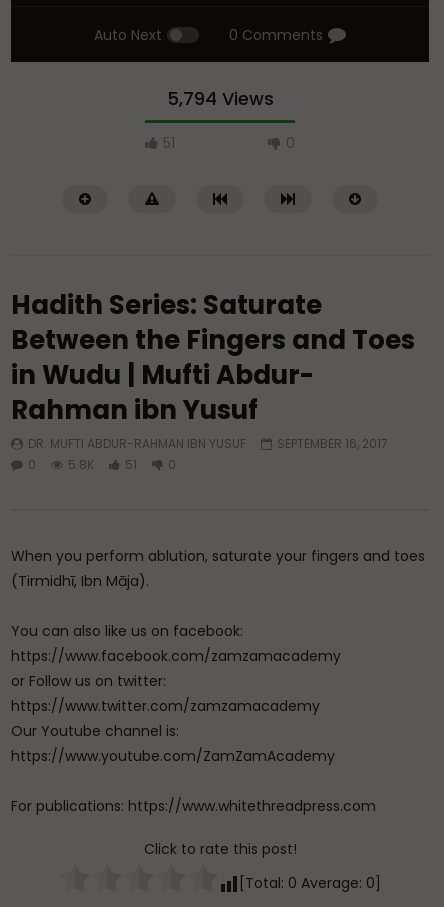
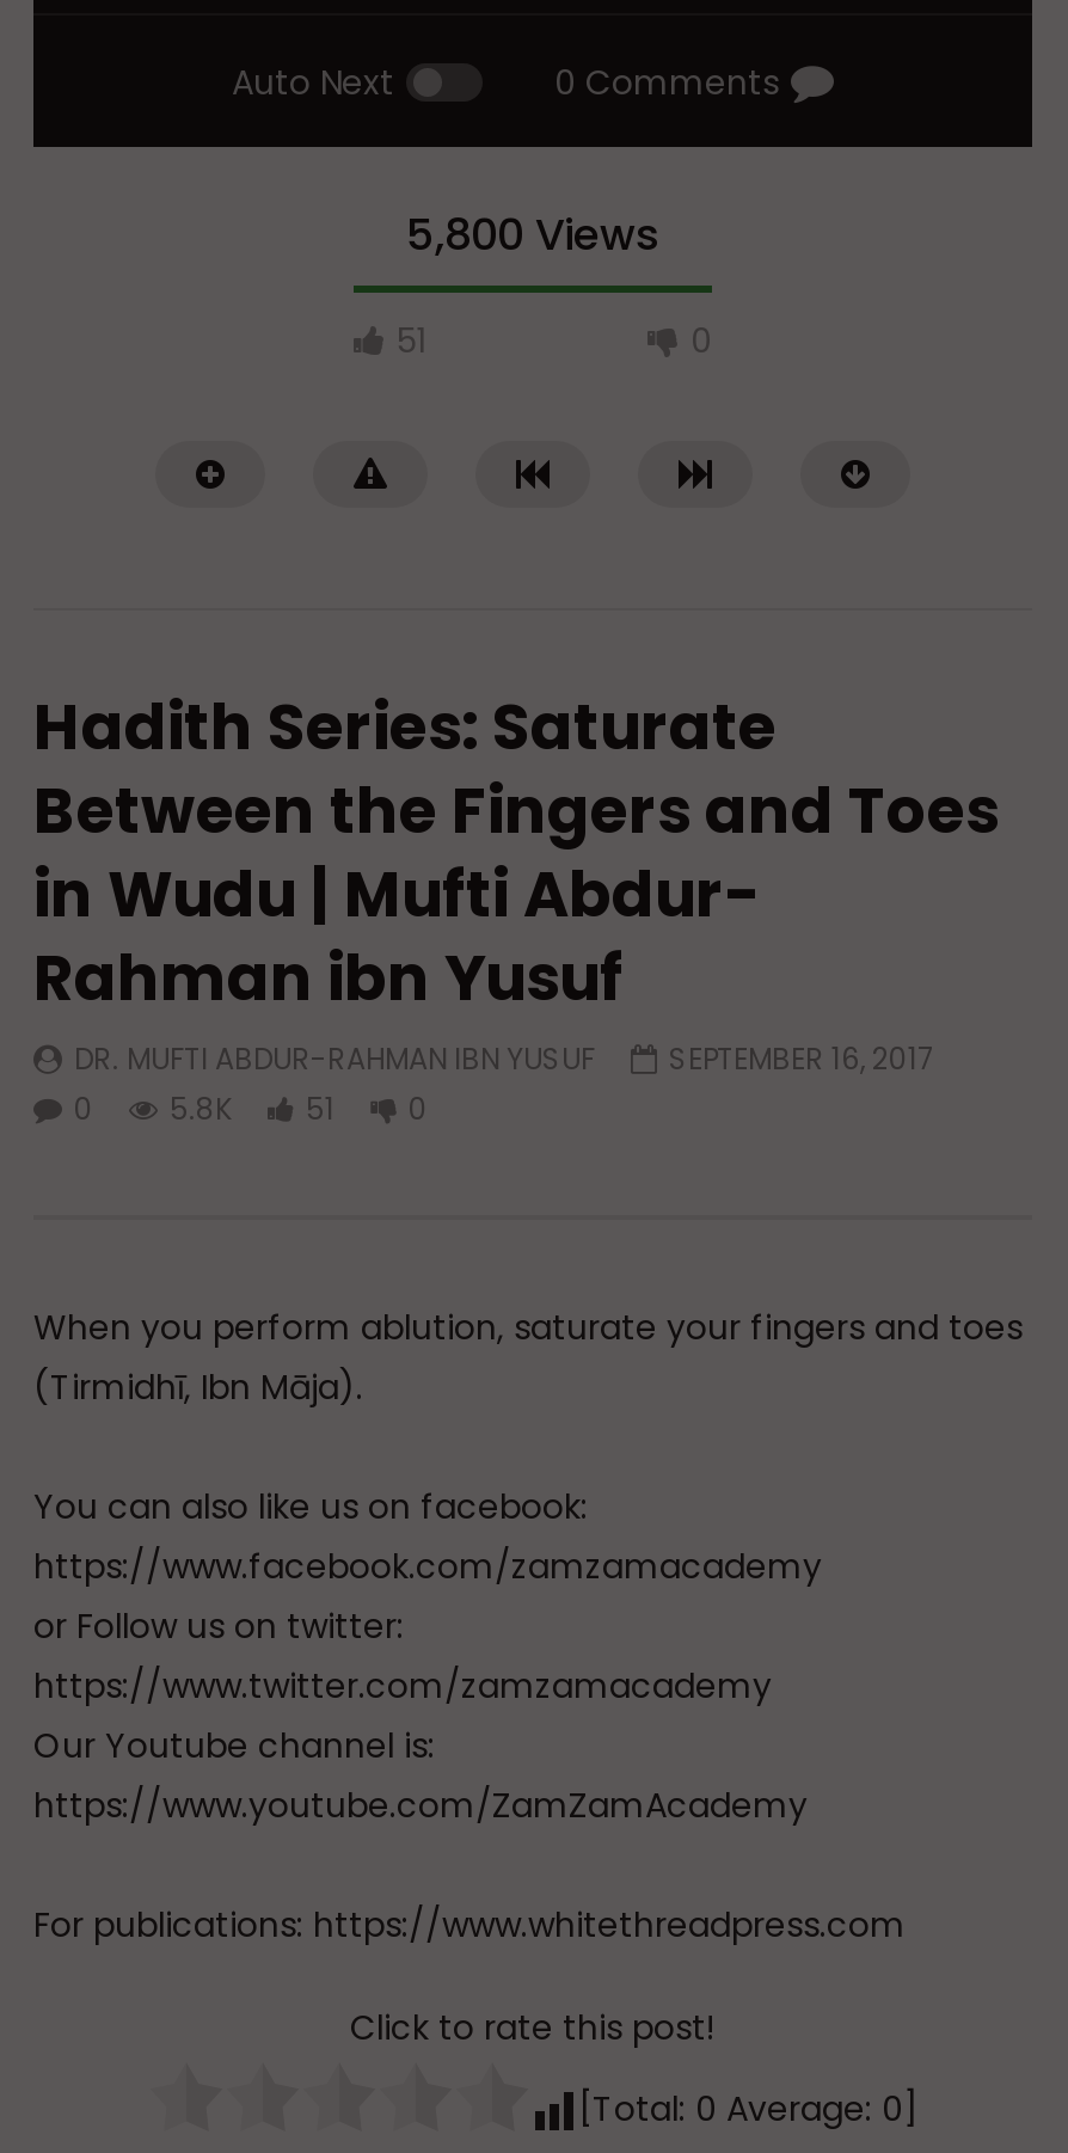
- 5,794 Views
+ 5,800 Views
